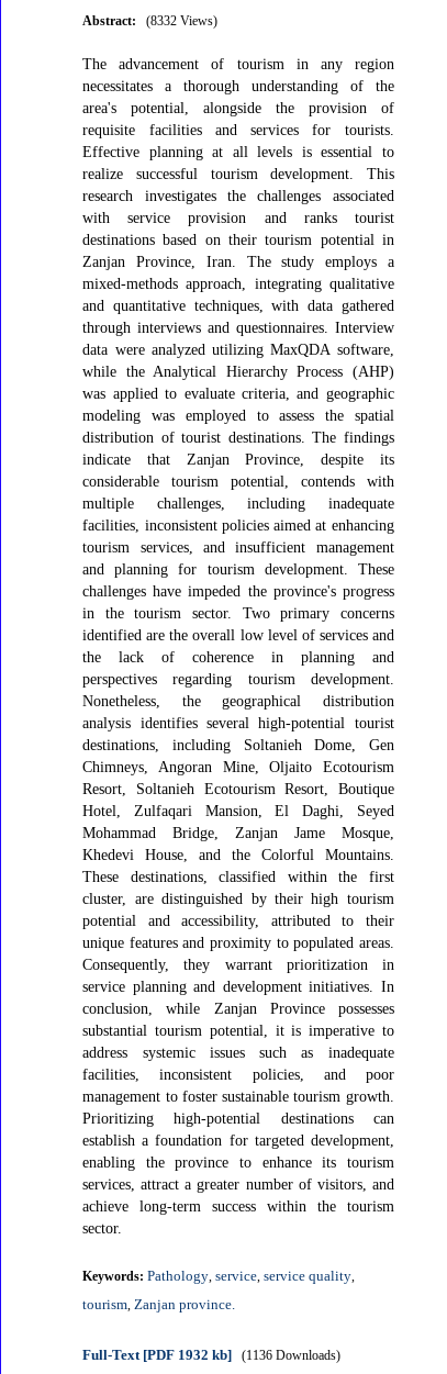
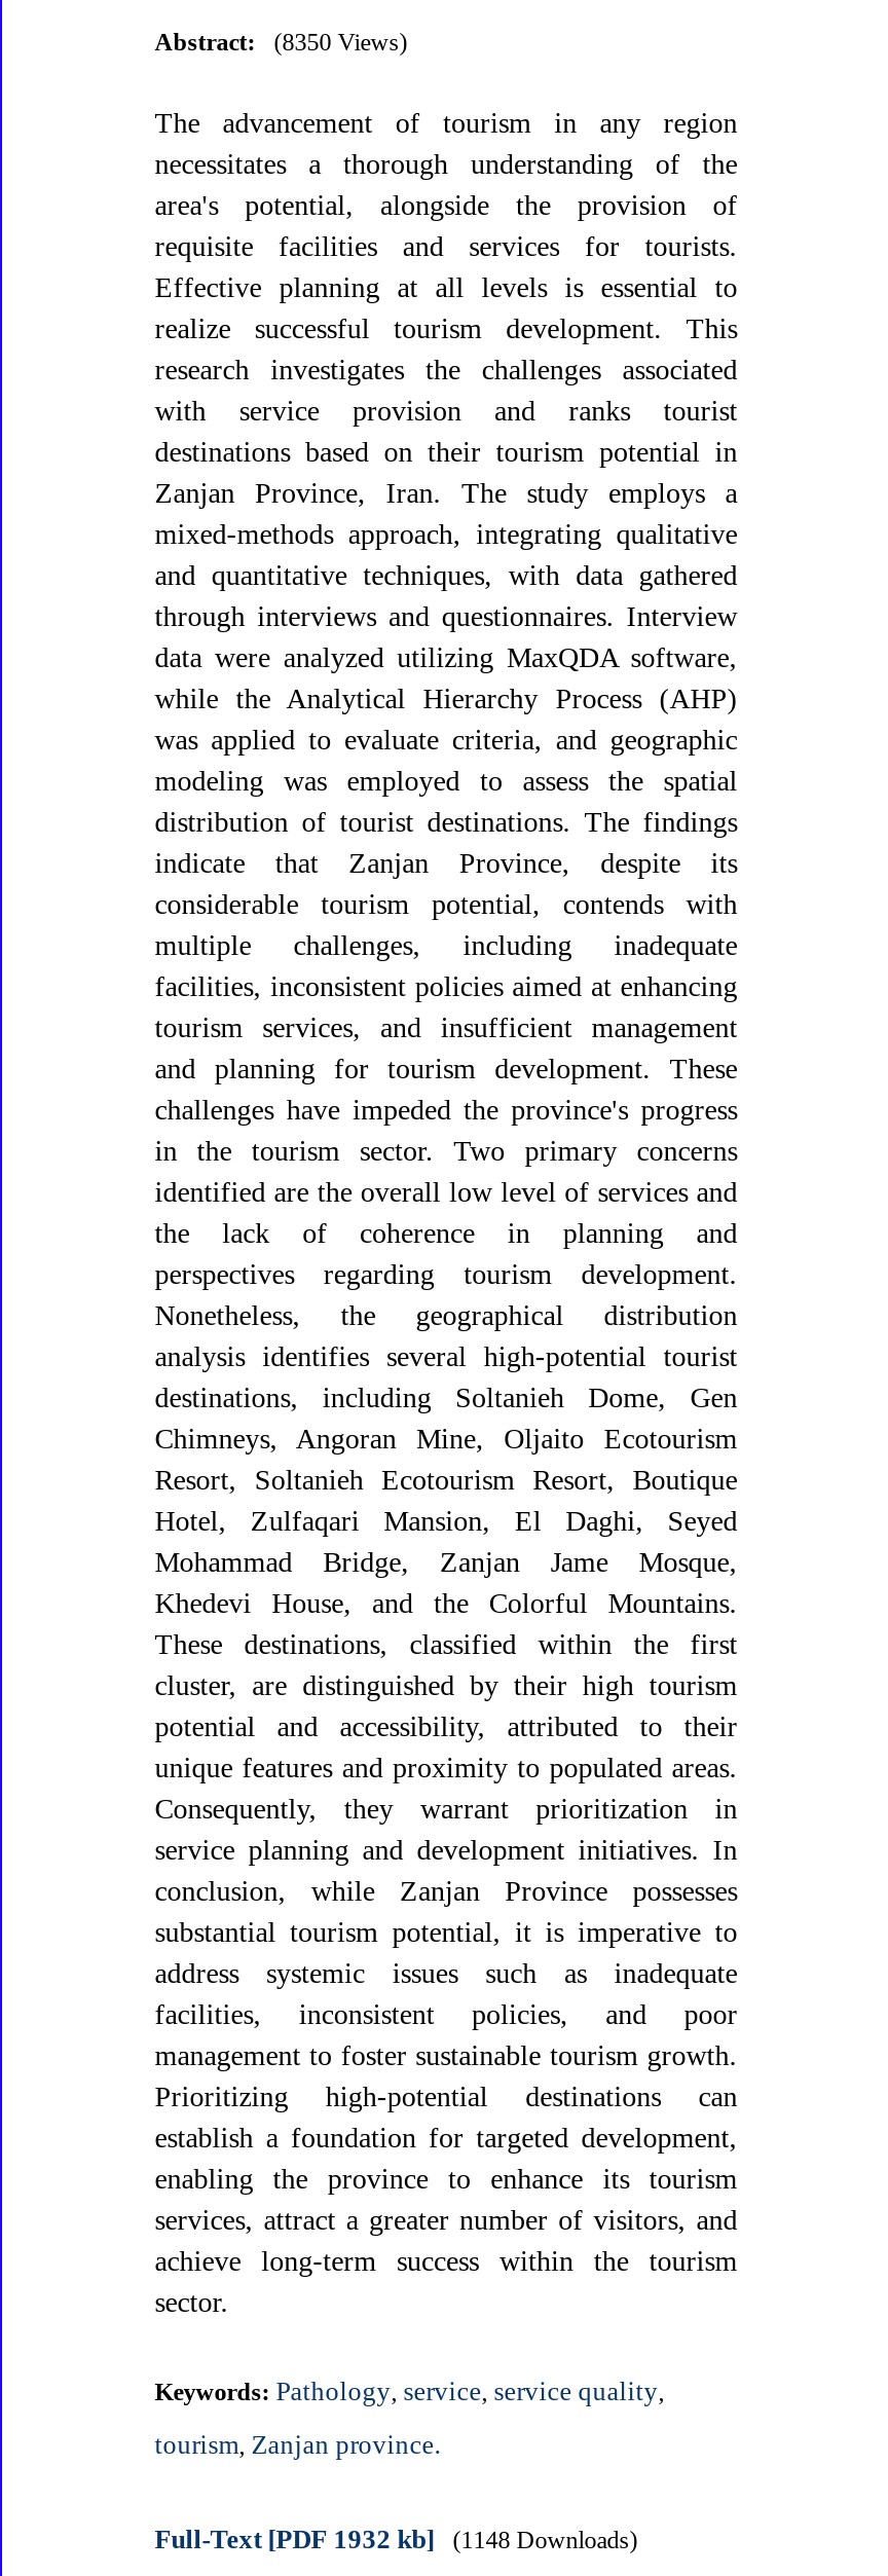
- Abstract: (8332 Views)
+ Abstract: (8350 Views)

- Full-Text [PDF 1932 kb] (1136 Downloads)
+ Full-Text [PDF 1932 kb] (1148 Downloads)
